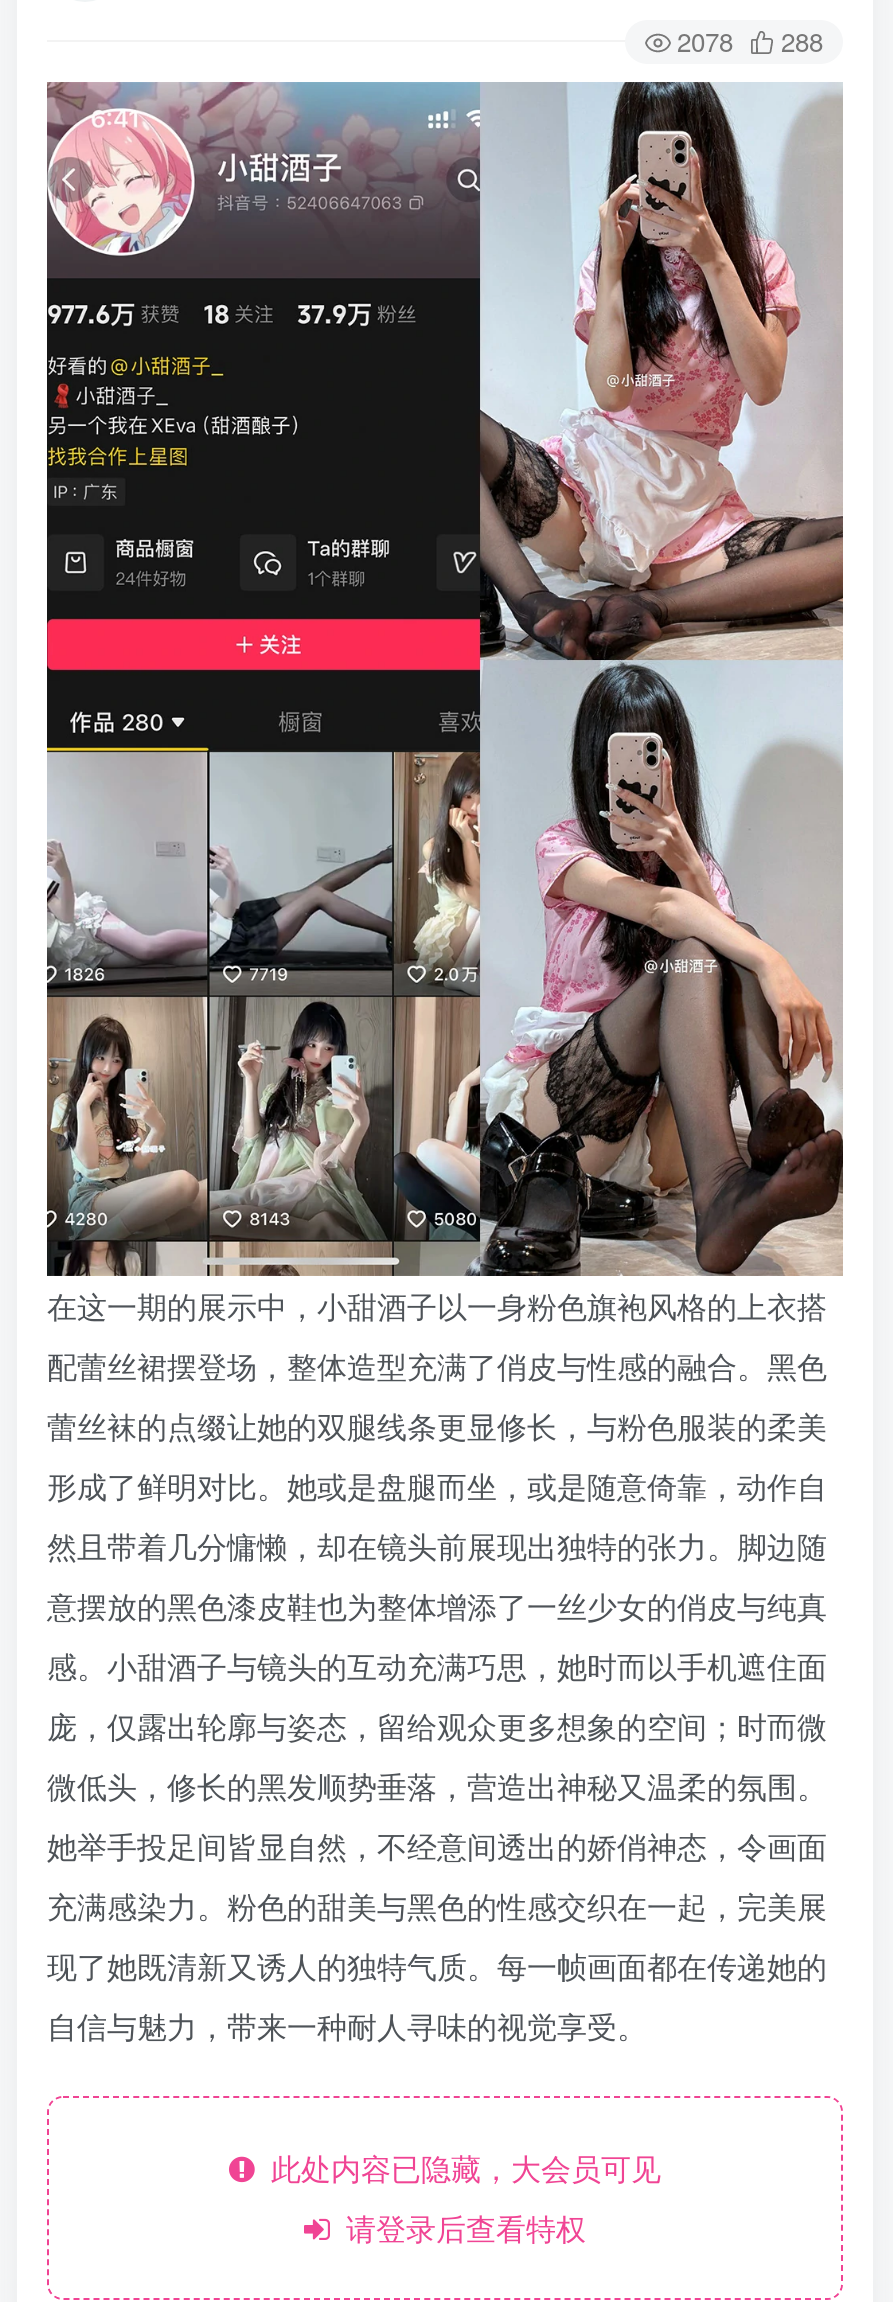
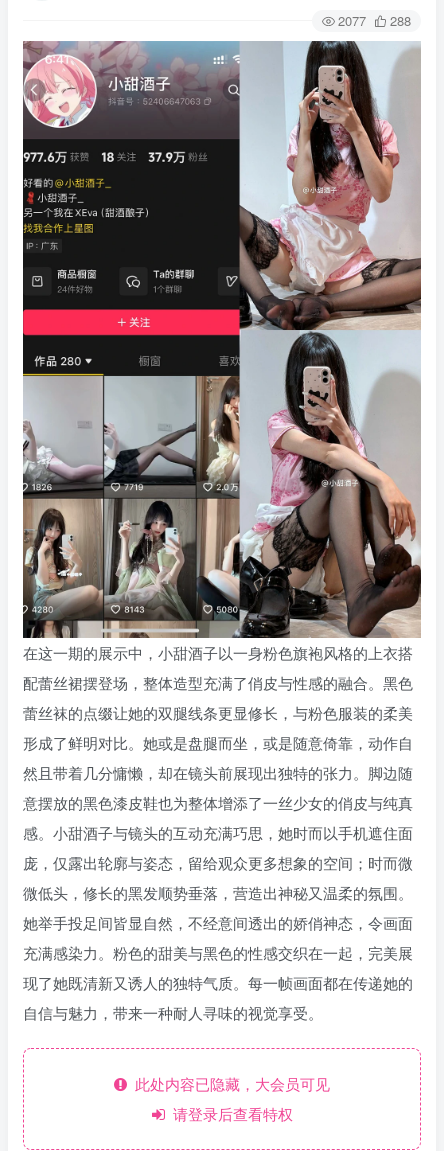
- 2078 288
+ 2077 288
